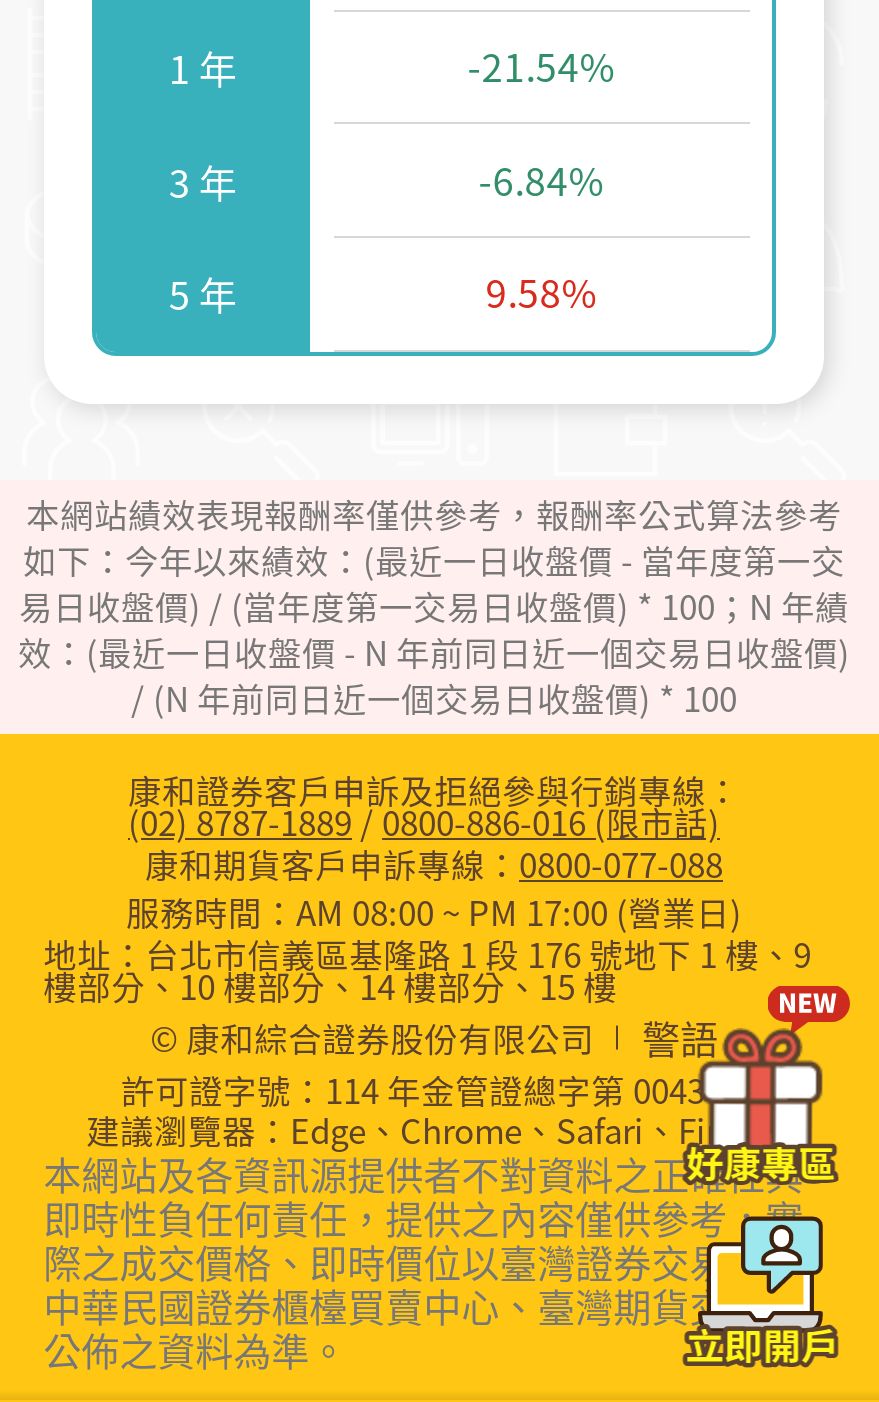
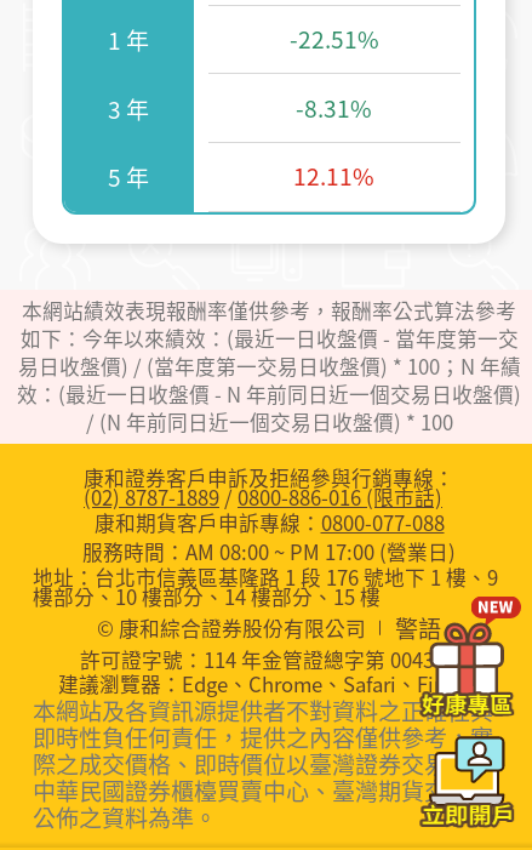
- -21.54%
+ -22.51%

- -6.84%
+ -8.31%

- 9.58%
+ 12.11%
